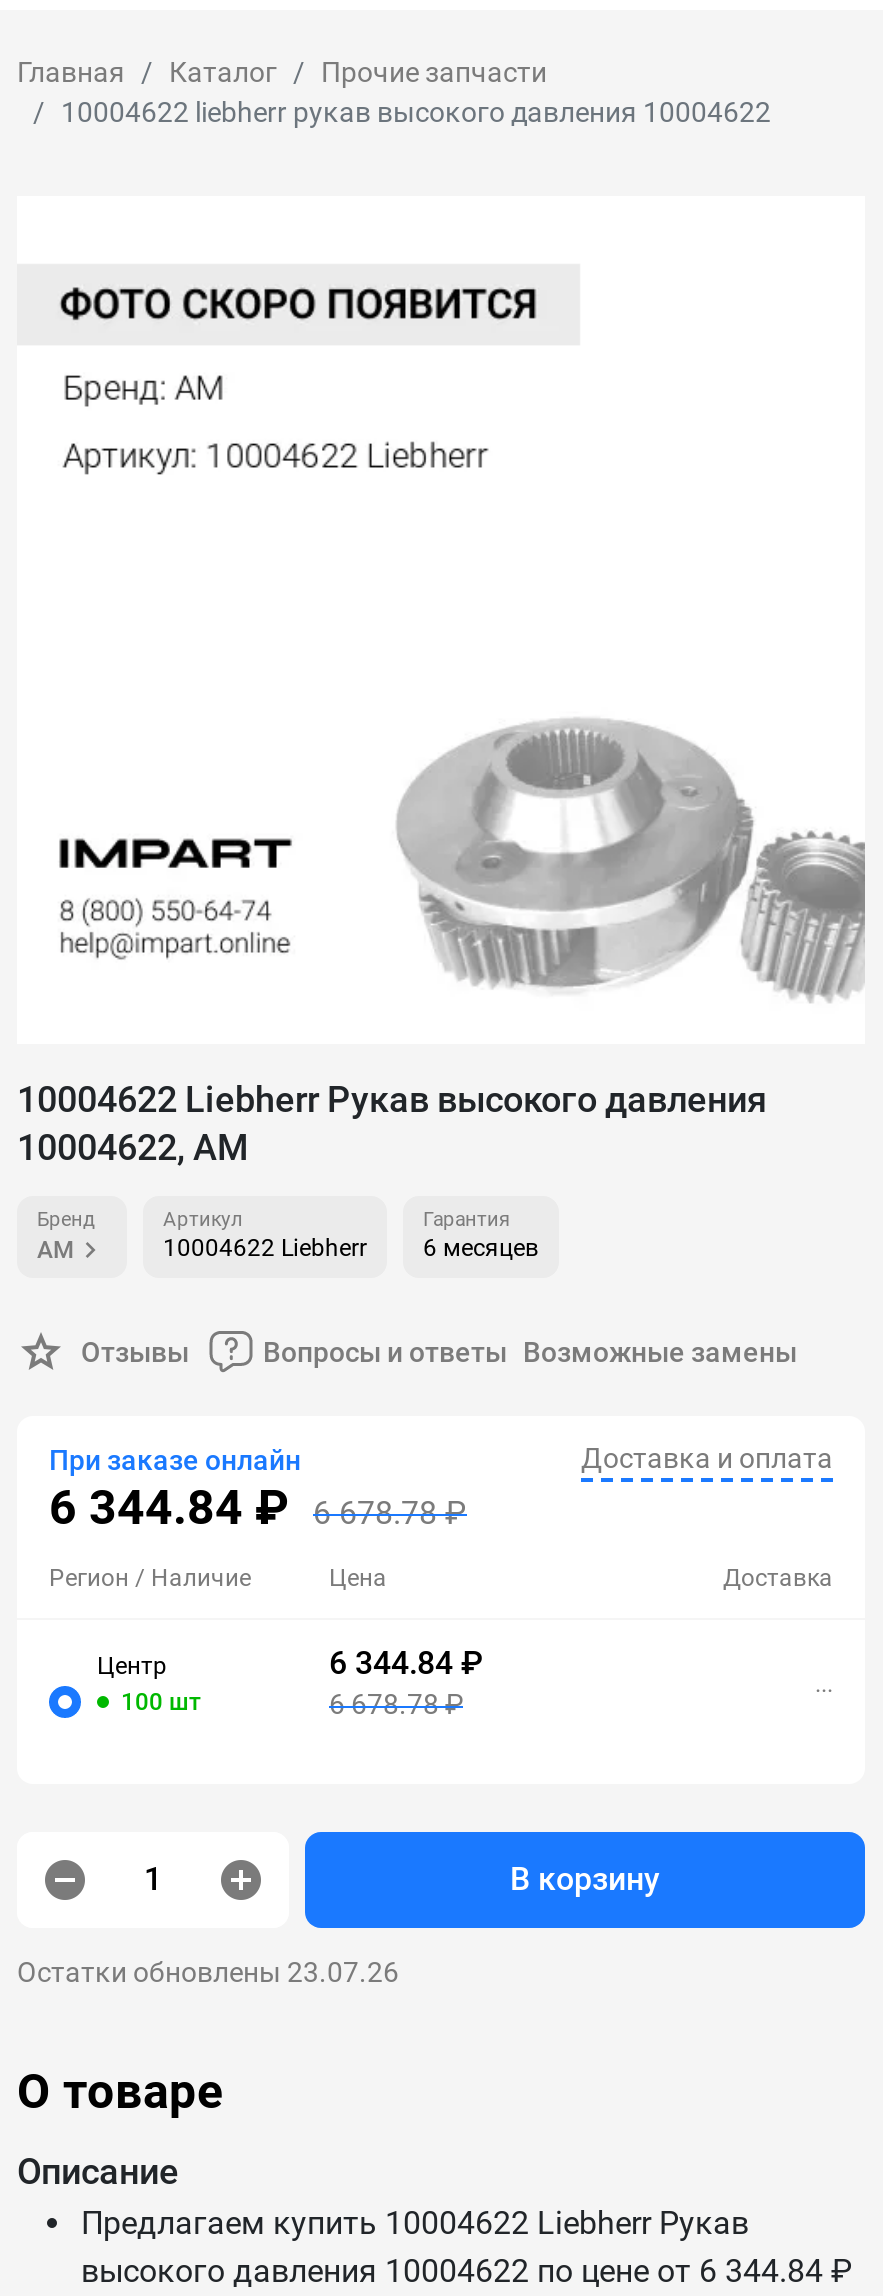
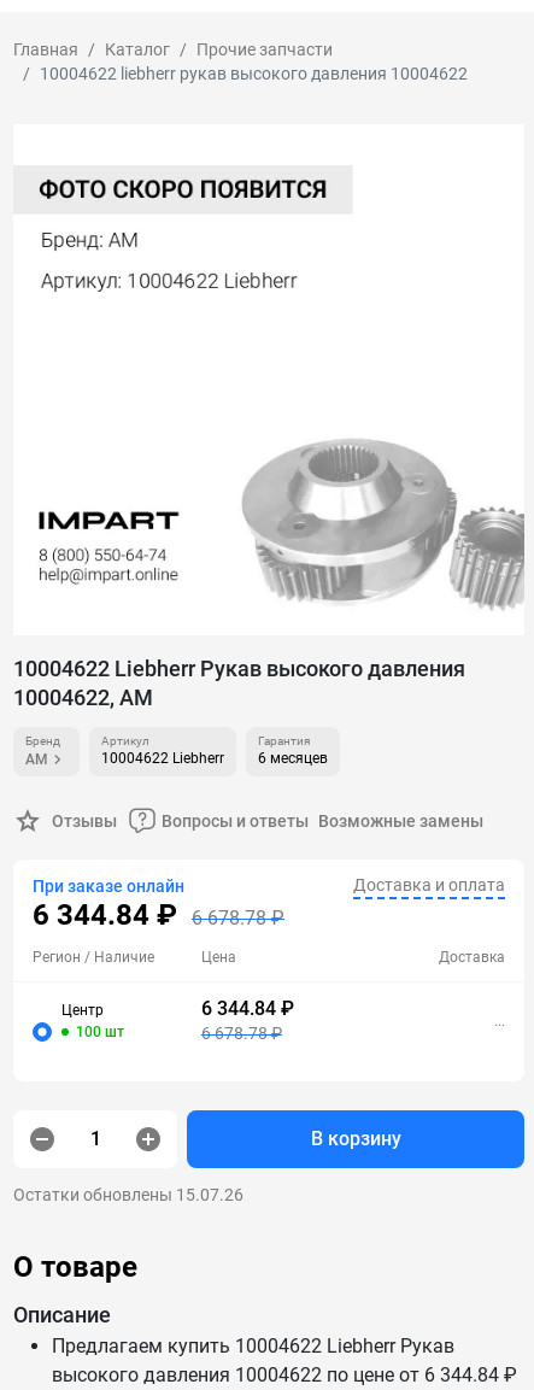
- Остатки обновлены 23.07.26
+ Остатки обновлены 15.07.26
